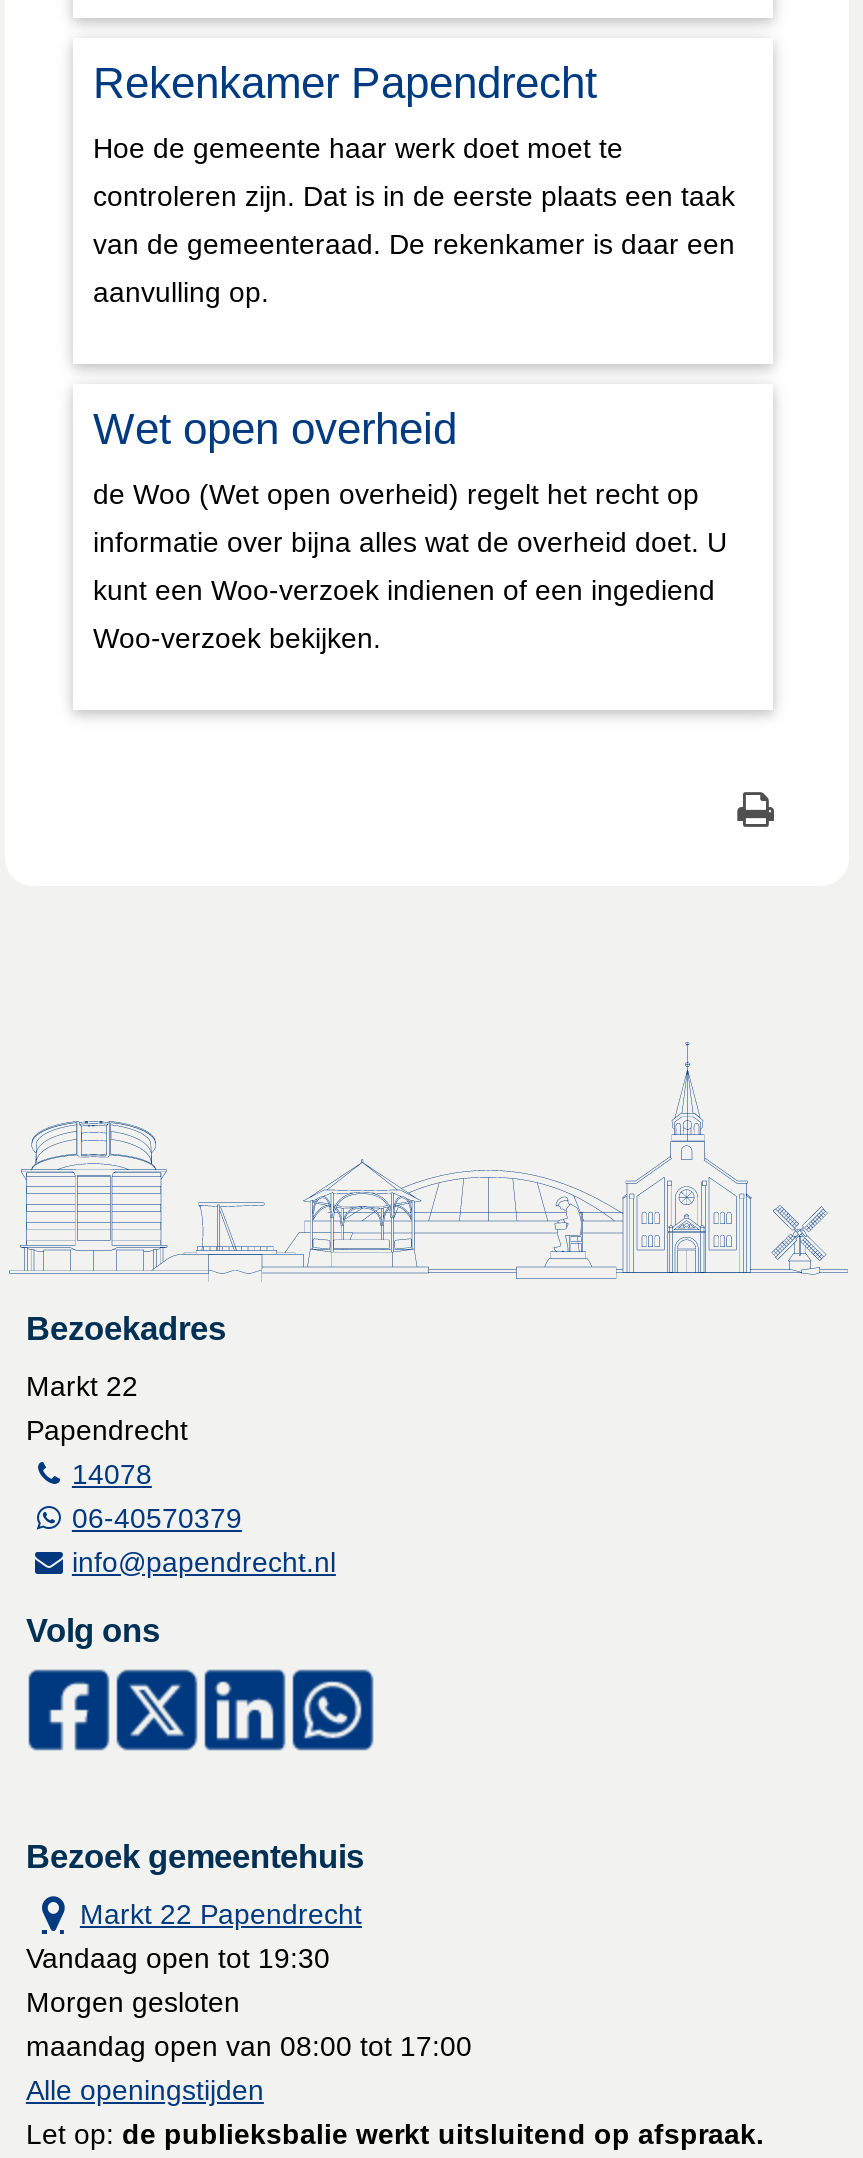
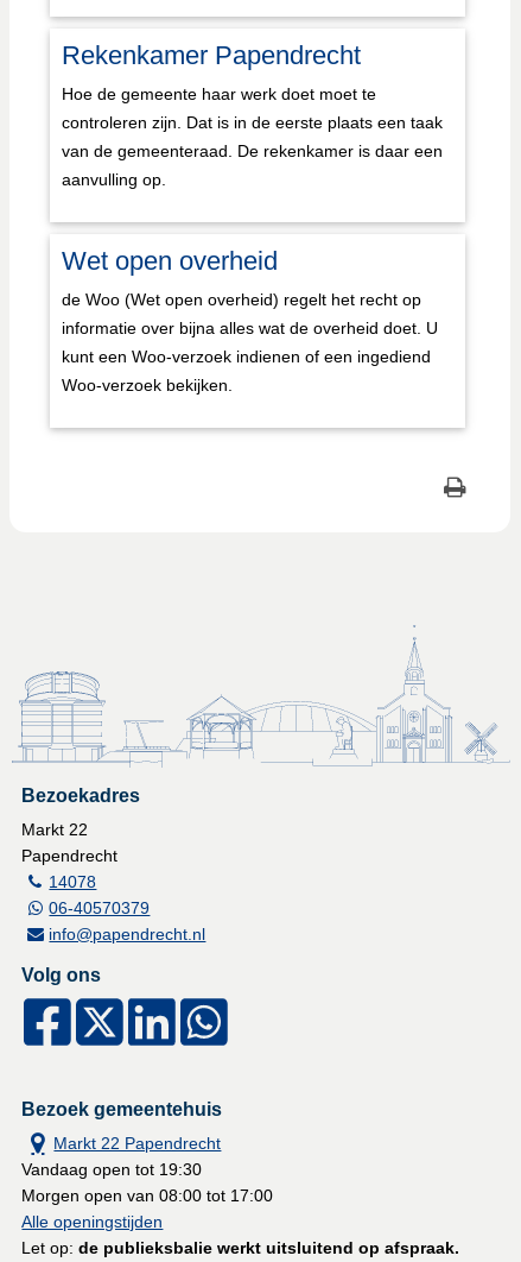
- Morgen gesloten
- maandag open van 08:00 tot 17:00
+ Morgen open van 08:00 tot 17:00
